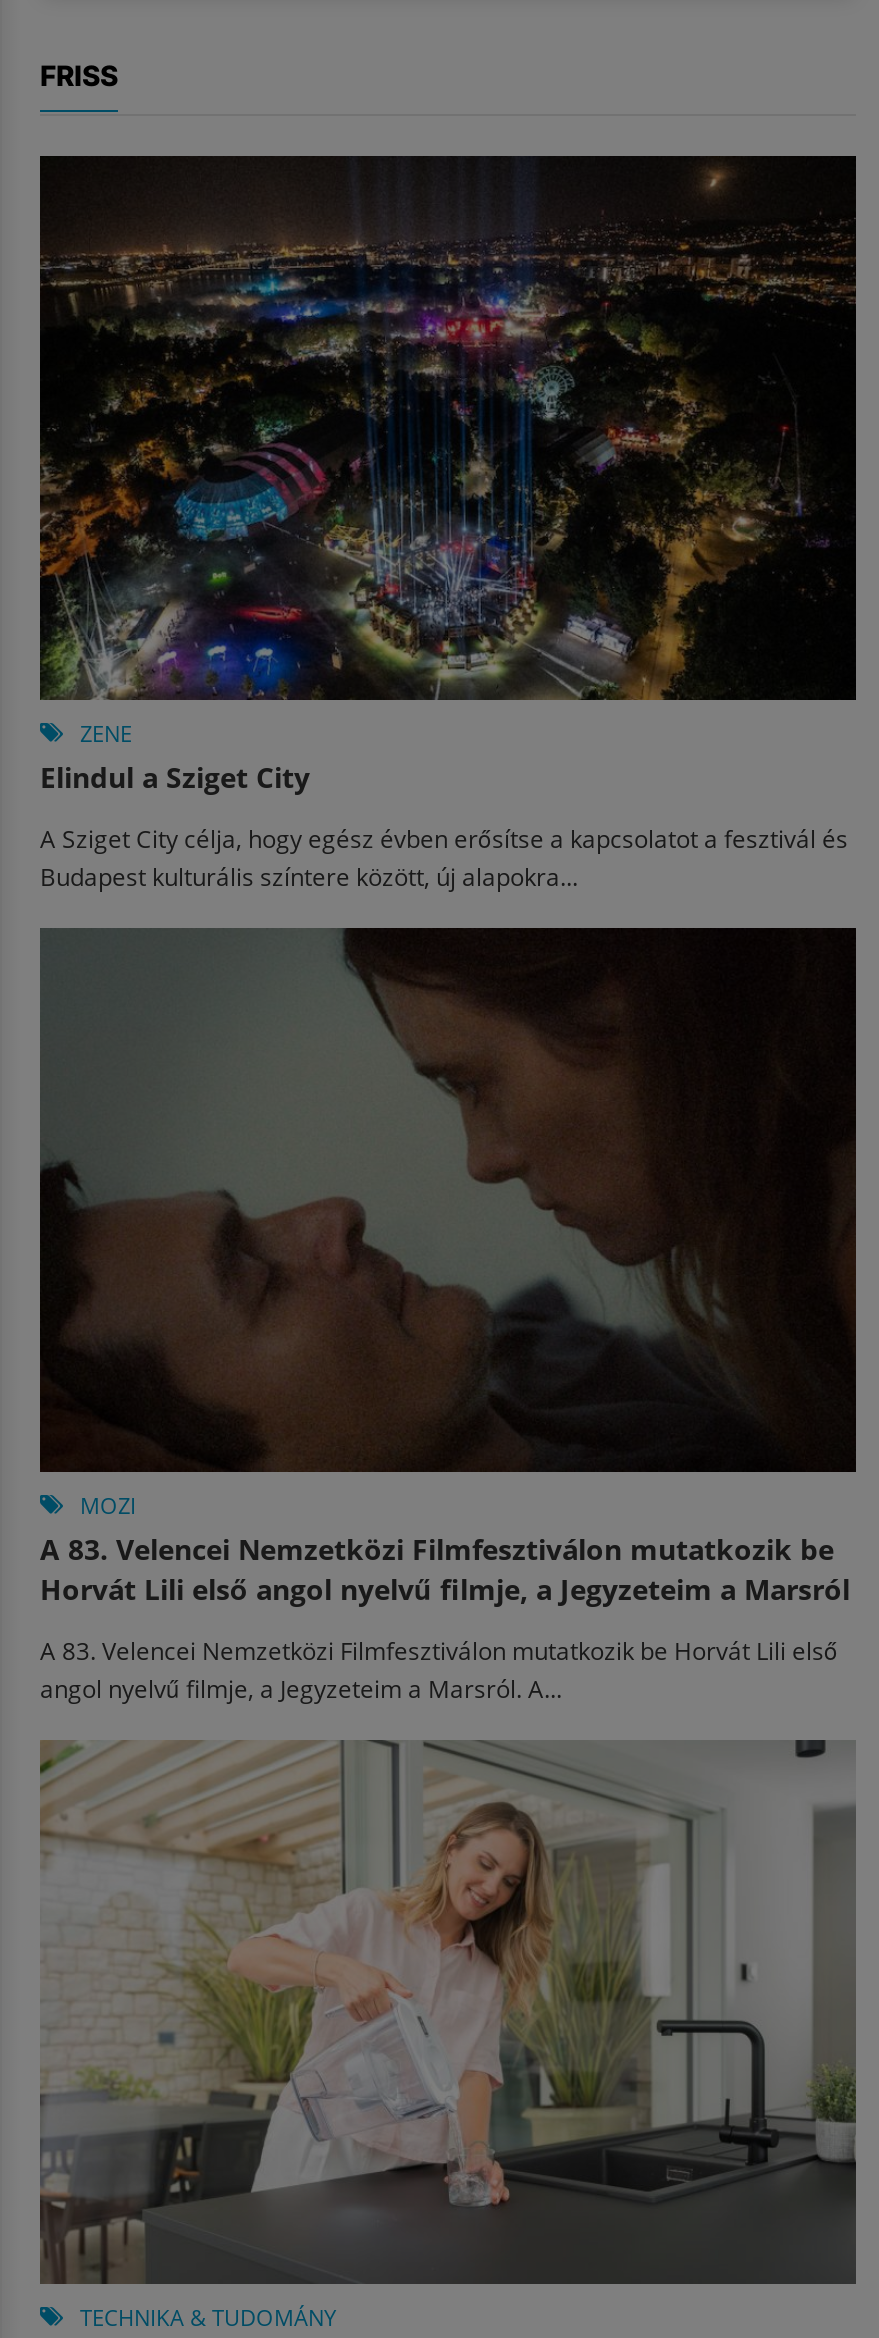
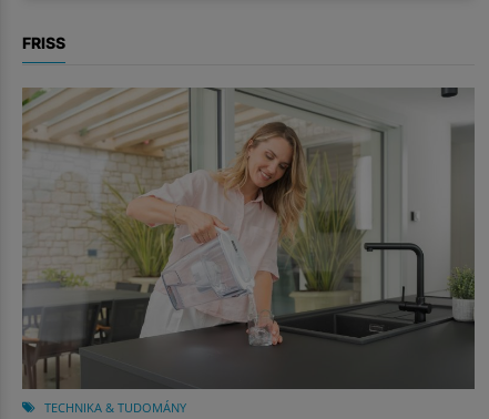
- [image]
- ZENE
- Elindul a Sziget City
- A Sziget City célja, hogy egész évben erősítse a kapcsolatot a fesztivál és
- Budapest kulturális színtere között, új alapokra...

- [image]
- MOZI
- A 83. Velencei Nemzetközi Filmfesztiválon mutatkozik be
- Horvát Lili első angol nyelvű filmje, a Jegyzeteim a Marsról
- A 83. Velencei Nemzetközi Filmfesztiválon mutatkozik be Horvát Lili első
- angol nyelvű filmje, a Jegyzeteim a Marsról. A...
